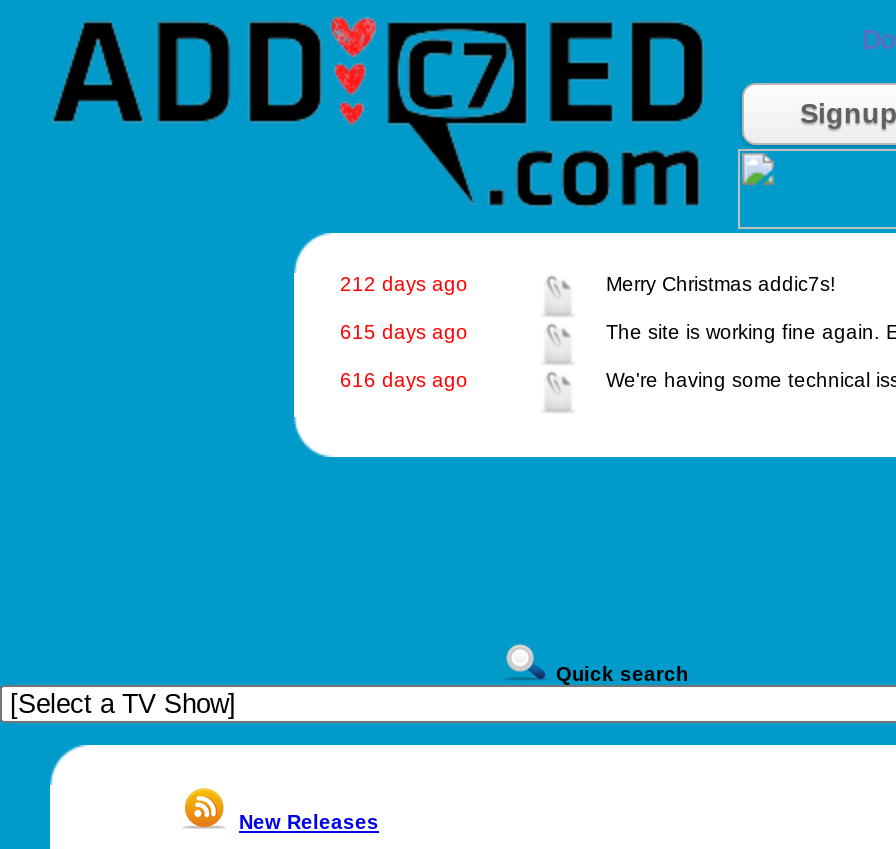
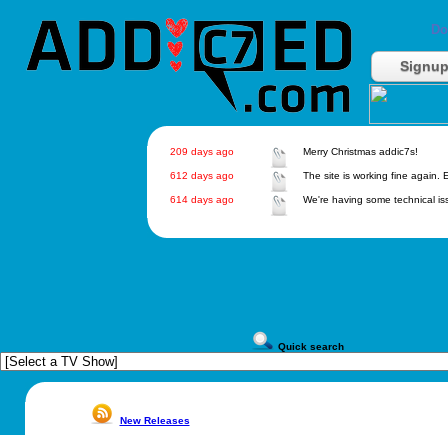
- 212 days ago
+ 209 days ago

- 615 days ago
+ 612 days ago

- 616 days ago
+ 614 days ago
